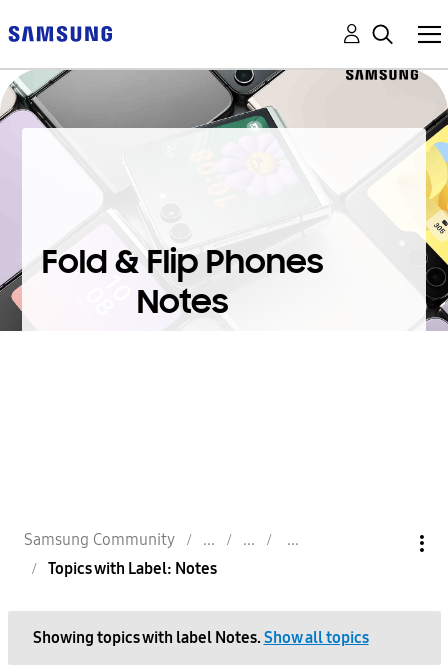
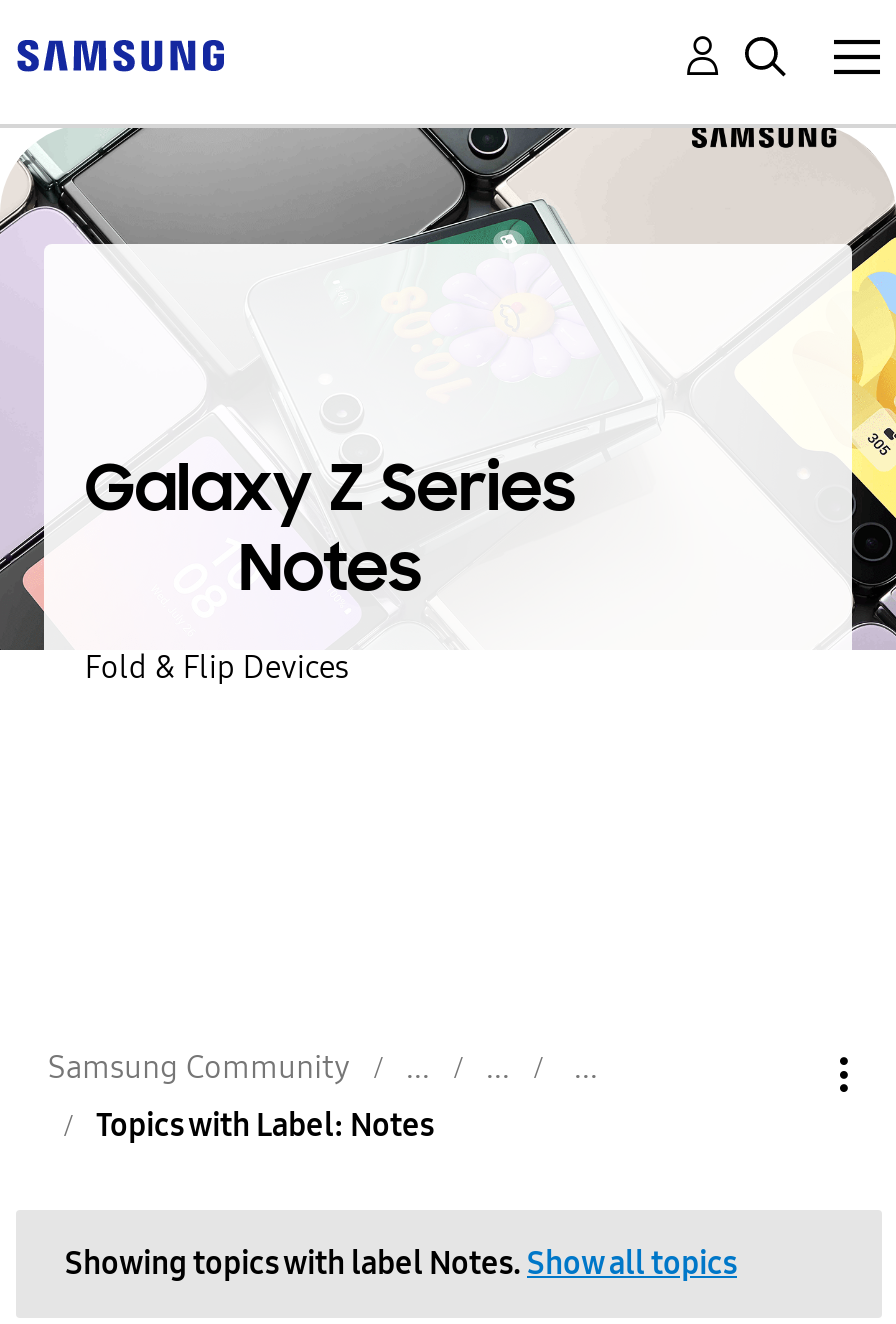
- Fold & Flip Phones
+ Galaxy Z Series

+ Fold & Flip Devices
